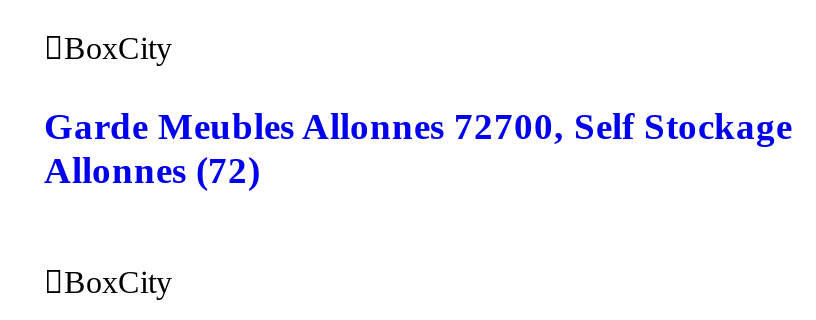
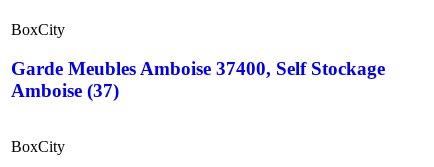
- Garde Meubles Allonnes 72700, Self Stockage
- Allonnes (72)
+ Garde Meubles Amboise 37400, Self Stockage
+ Amboise (37)
